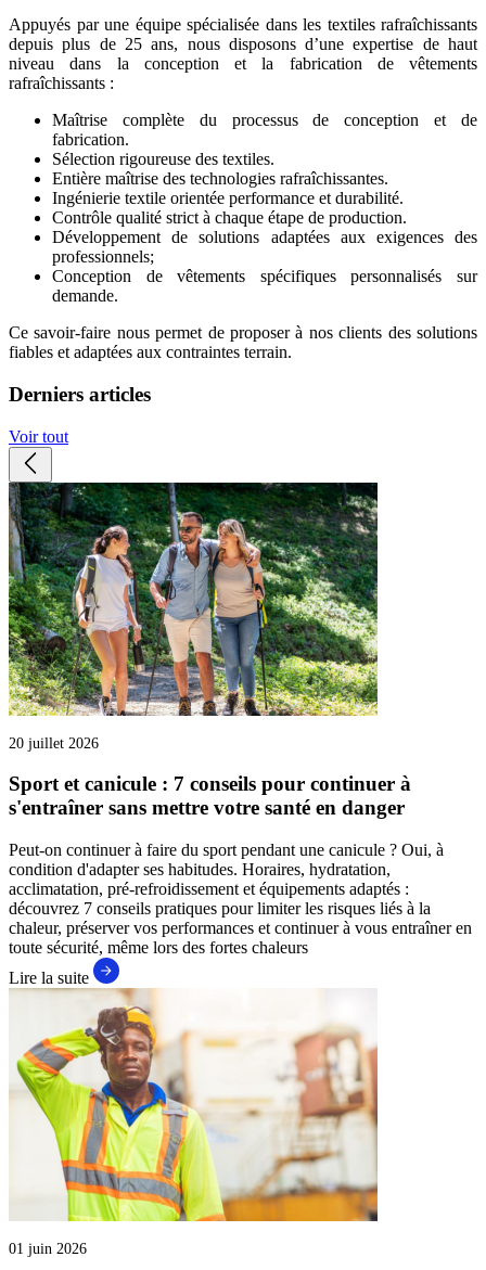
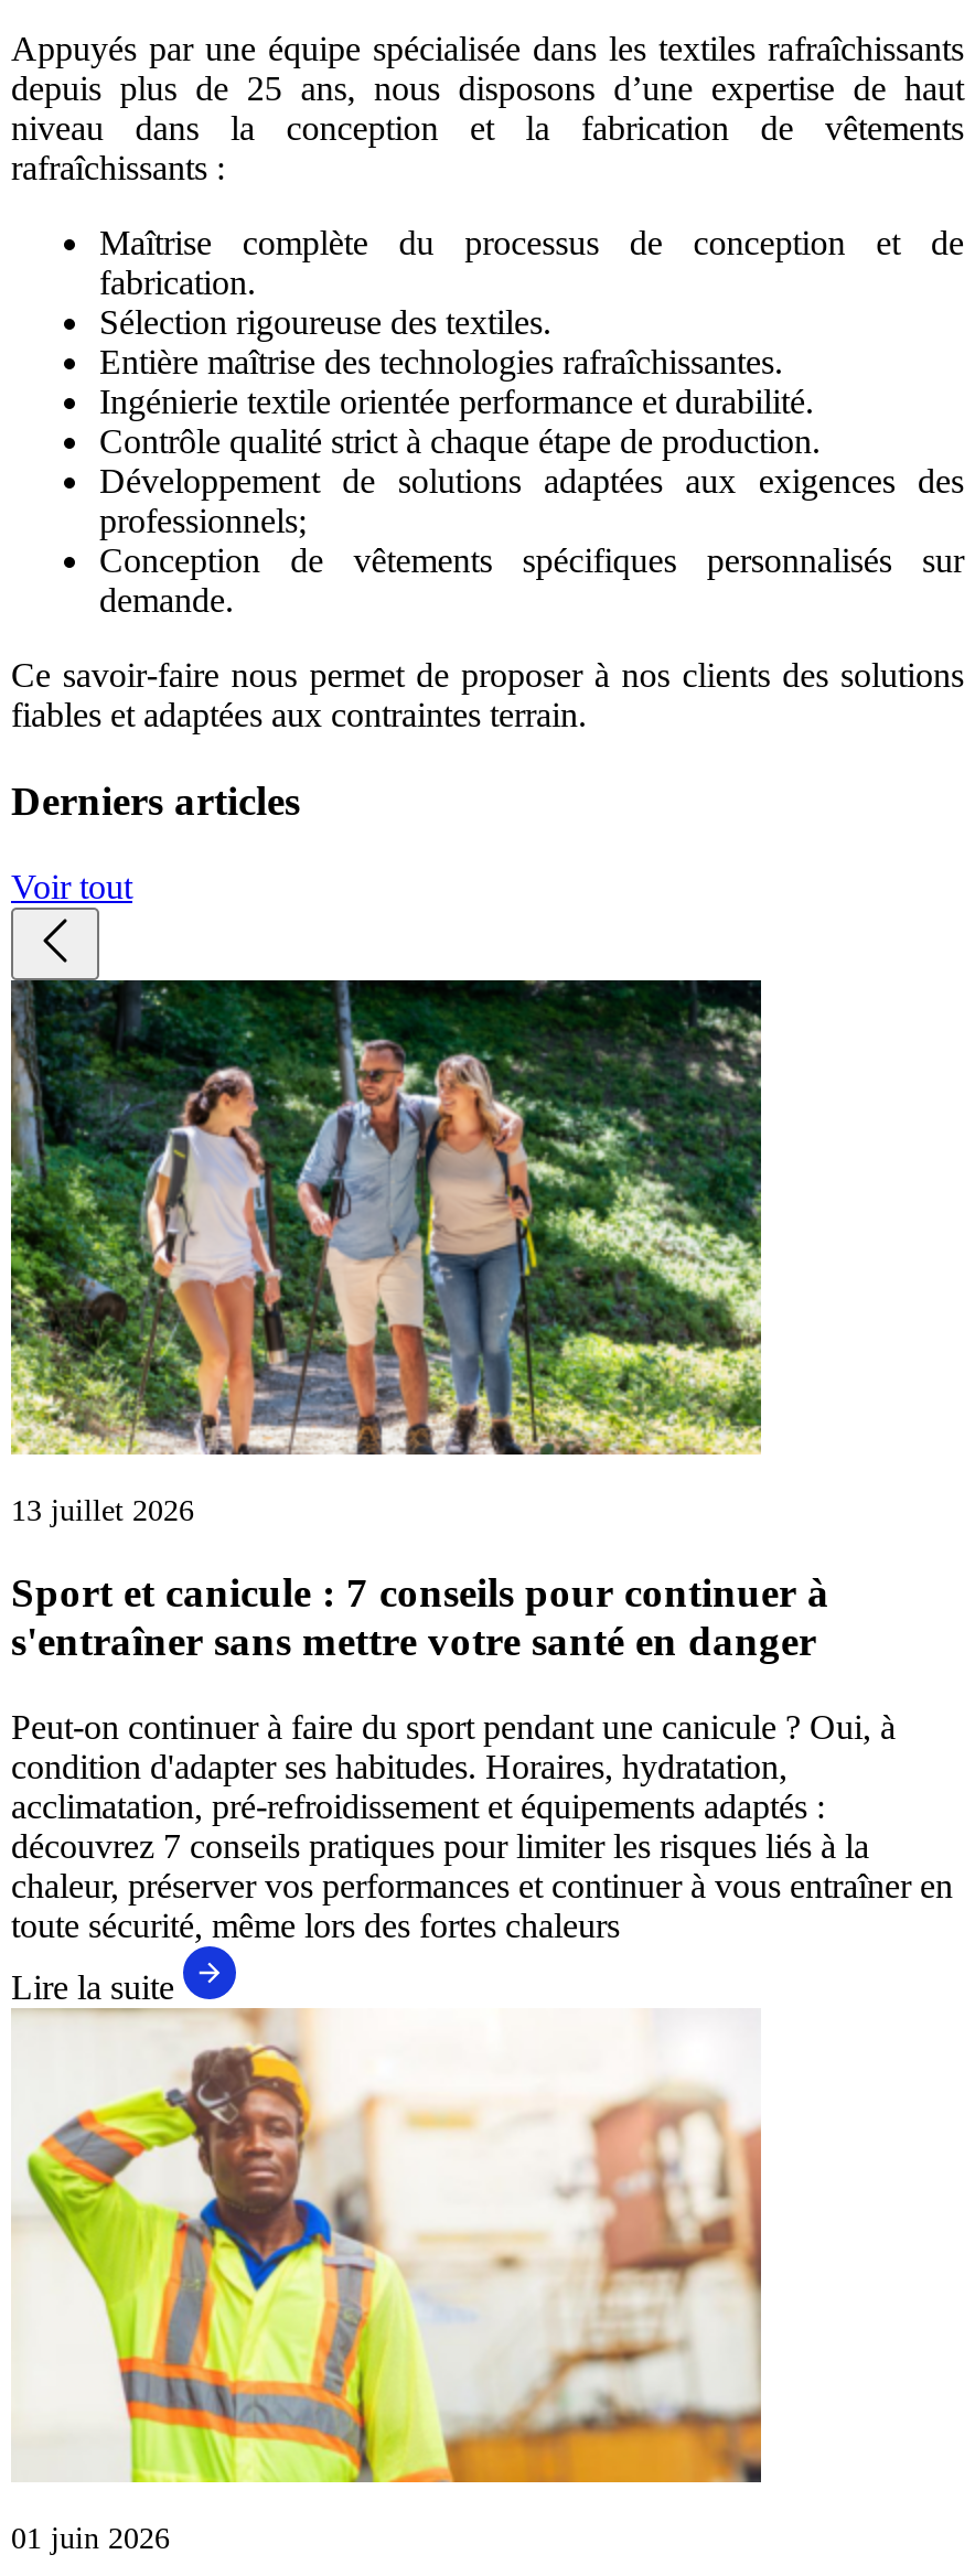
- 20 juillet 2026
+ 13 juillet 2026
